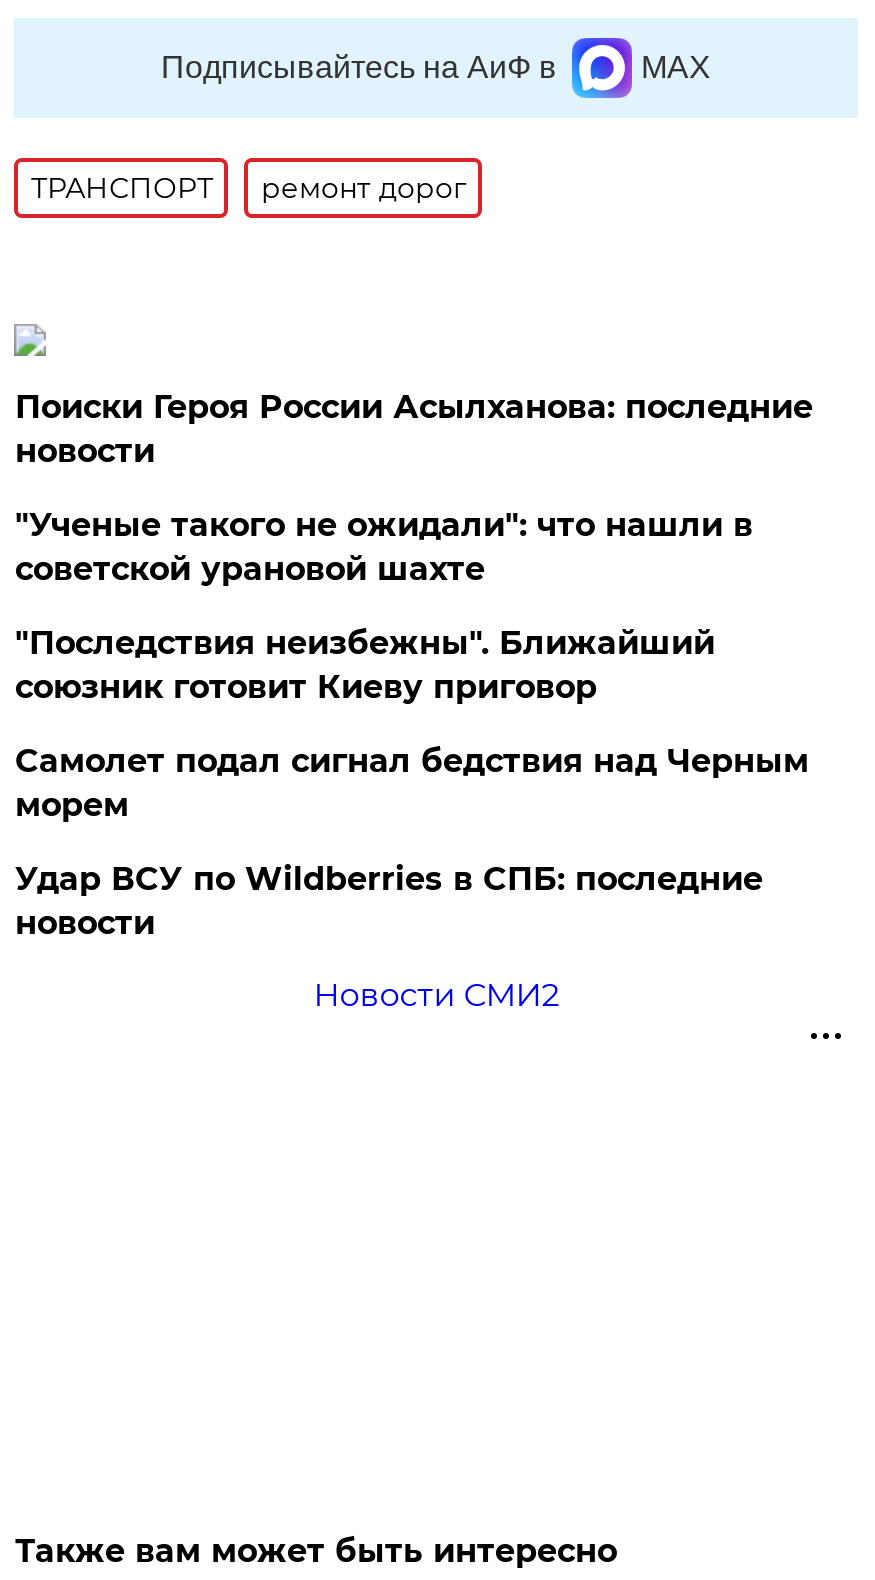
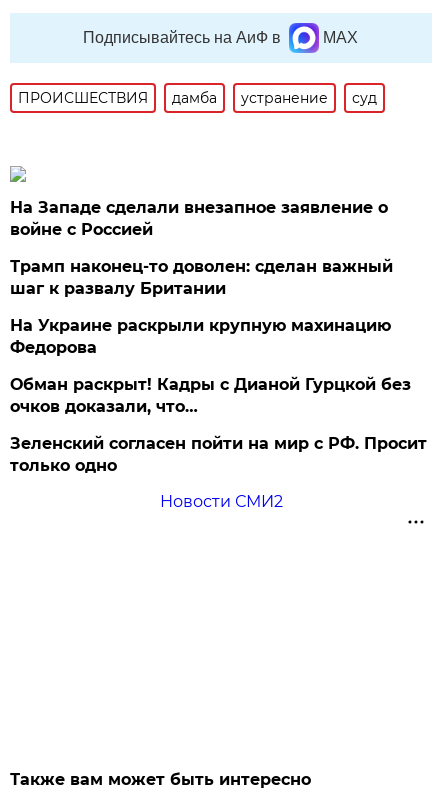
- ТРАНСПОРТ
- ремонт дорог
+ ПРОИСШЕСТВИЯ
+ дамба
+ устранение
+ суд

- Поиски Героя России Асылханова: последние
- новости
+ На Западе сделали внезапное заявление о
+ войне с Россией

- "Ученые такого не ожидали": что нашли в
- советской урановой шахте
+ Трамп наконец-то доволен: сделан важный
+ шаг к развалу Британии

- "Последствия неизбежны". Ближайший
- союзник готовит Киеву приговор
+ На Украине раскрыли крупную махинацию
+ Федорова

- Самолет подал сигнал бедствия над Черным
- морем
+ Обман раскрыт! Кадры с Дианой Гурцкой без
+ очков доказали, что…

- Удар ВСУ по Wildberries в СПБ: последние
- новости
+ Зеленский согласен пойти на мир с РФ. Просит
+ только одно
